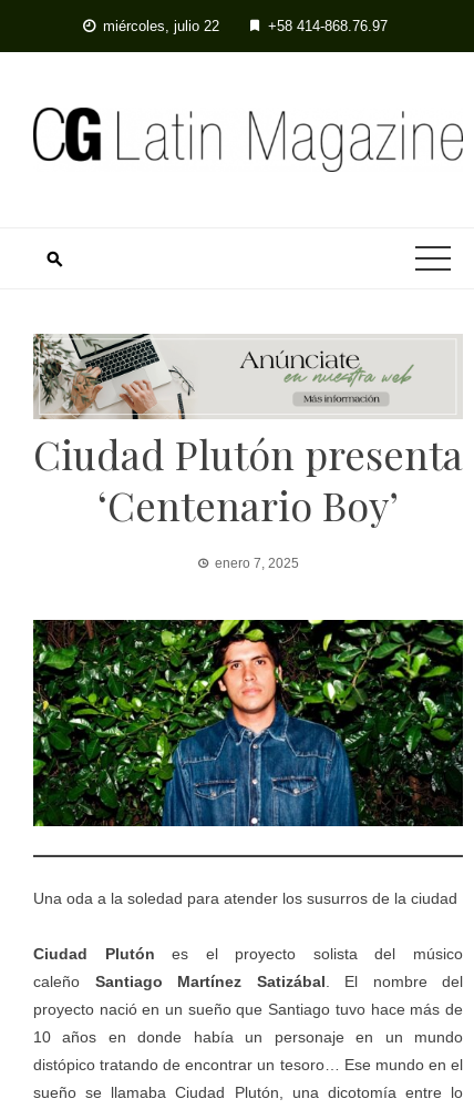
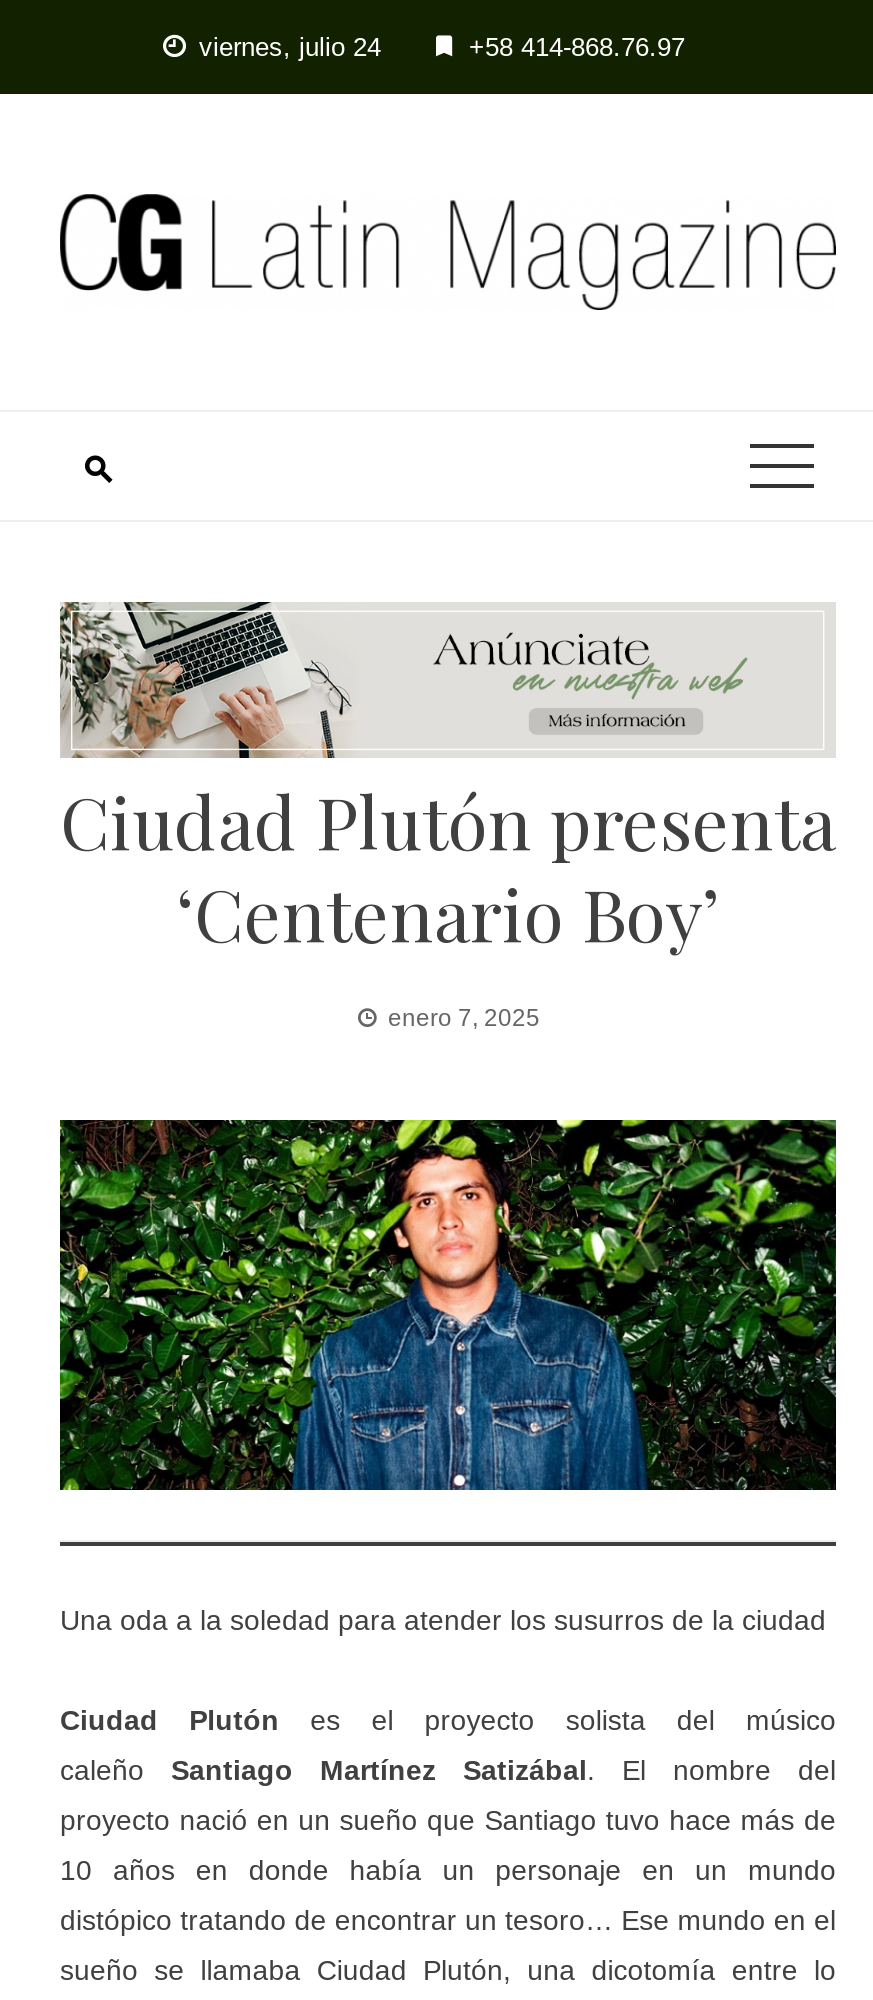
- miércoles, julio 22
+ viernes, julio 24
